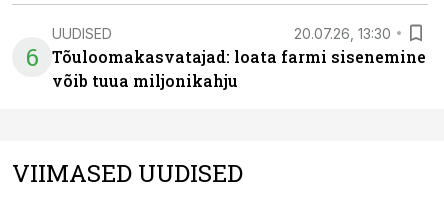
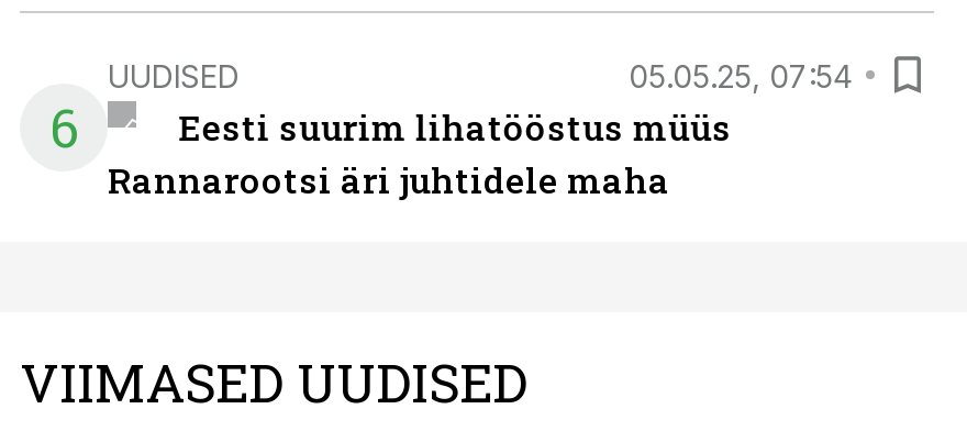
- 20.07.26, 13:30
- Tõuloomakasvatajad: loata farmi sisenemine
- võib tuua miljonikahju
+ 05.05.25, 07:54
+ Eesti suurim lihatööstus müüs
+ Rannarootsi äri juhtidele maha
